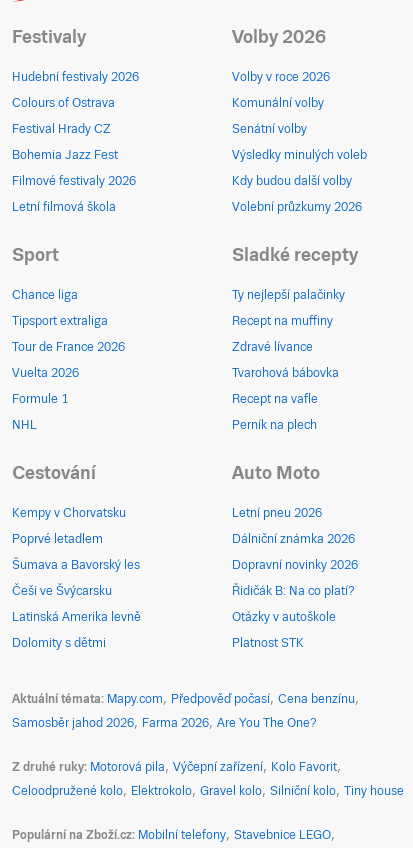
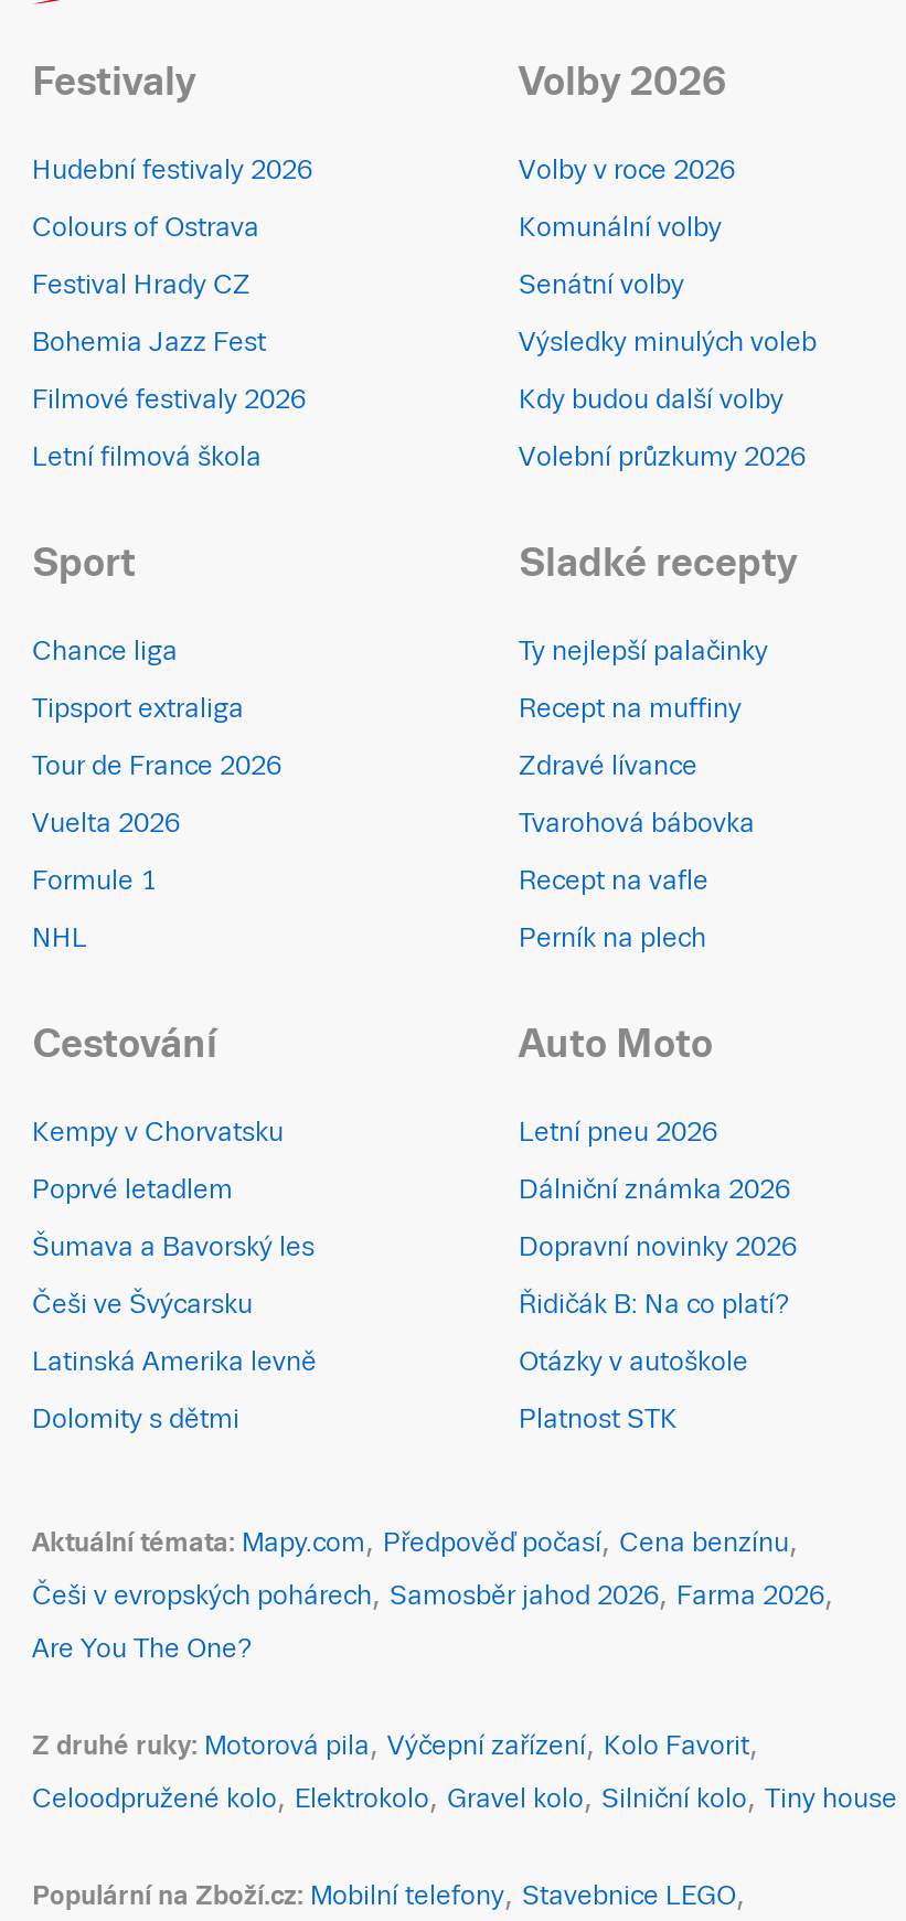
- Samosběr jahod 2026 Farma 2026 Are You The One?
+ Češi v evropských pohárech Samosběr jahod 2026 Farma 2026
+ Are You The One?
